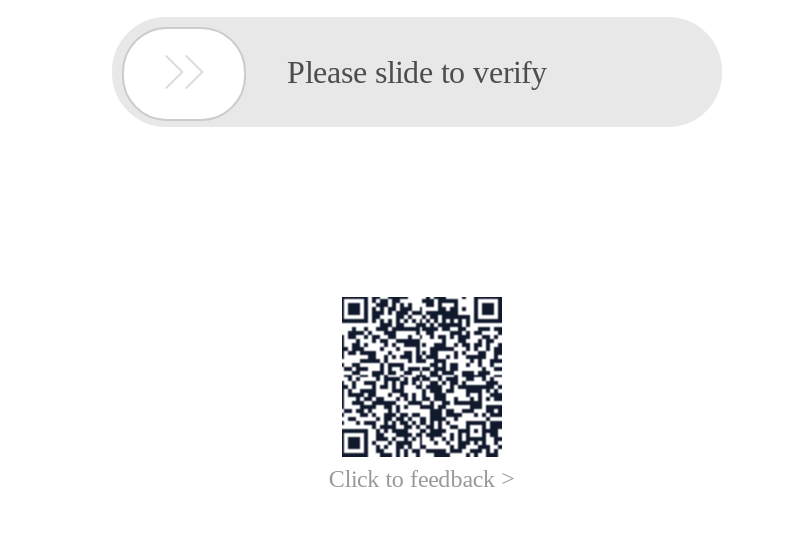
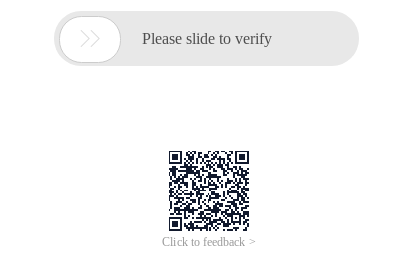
- [image]
+ [image]
